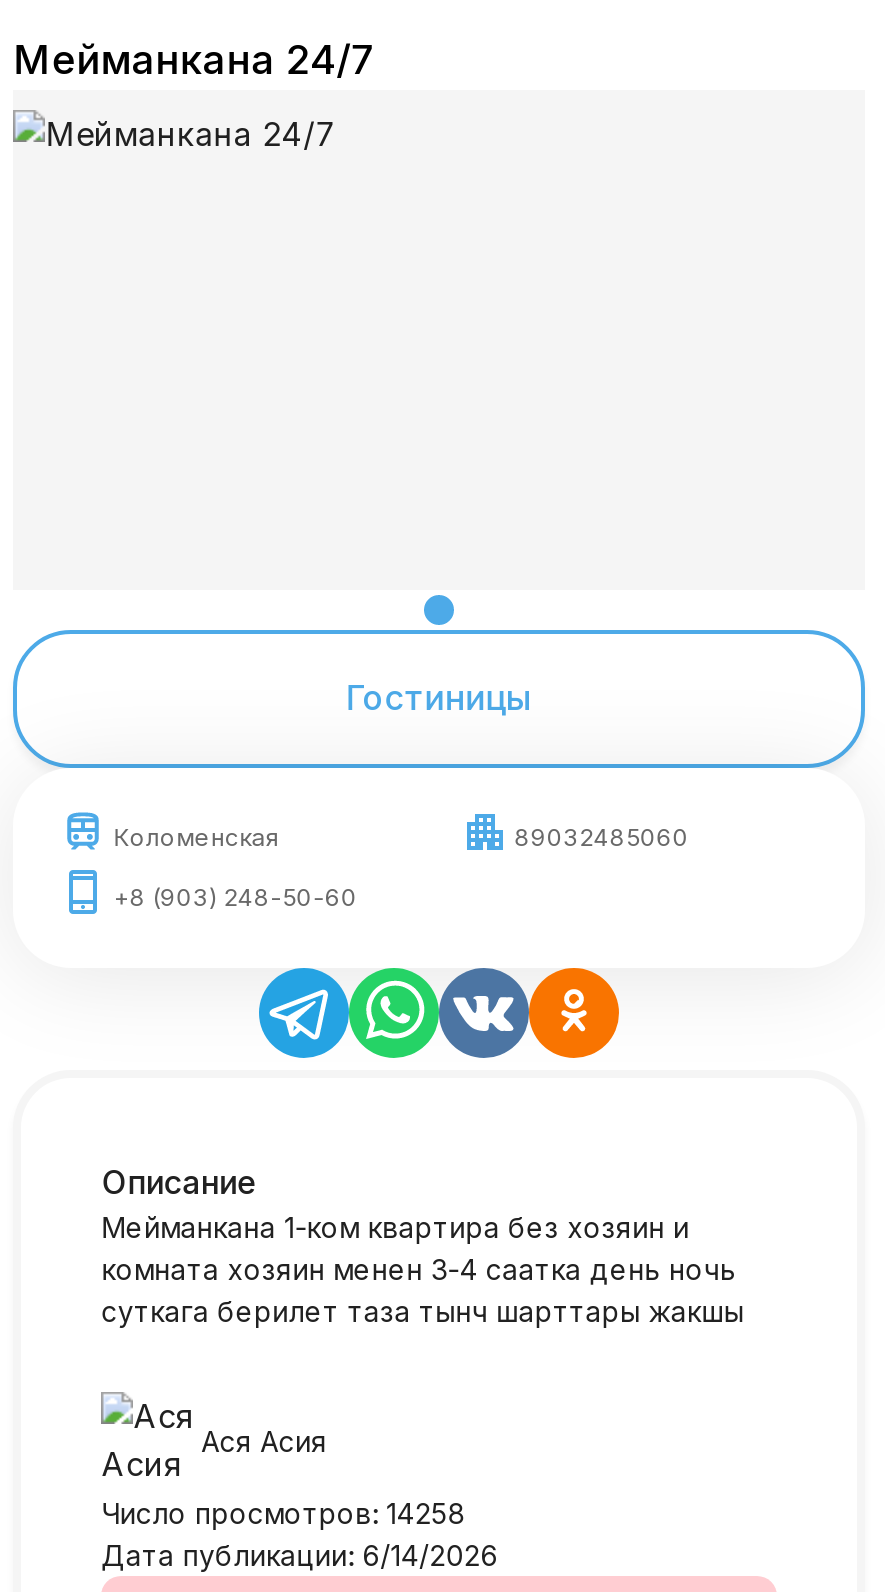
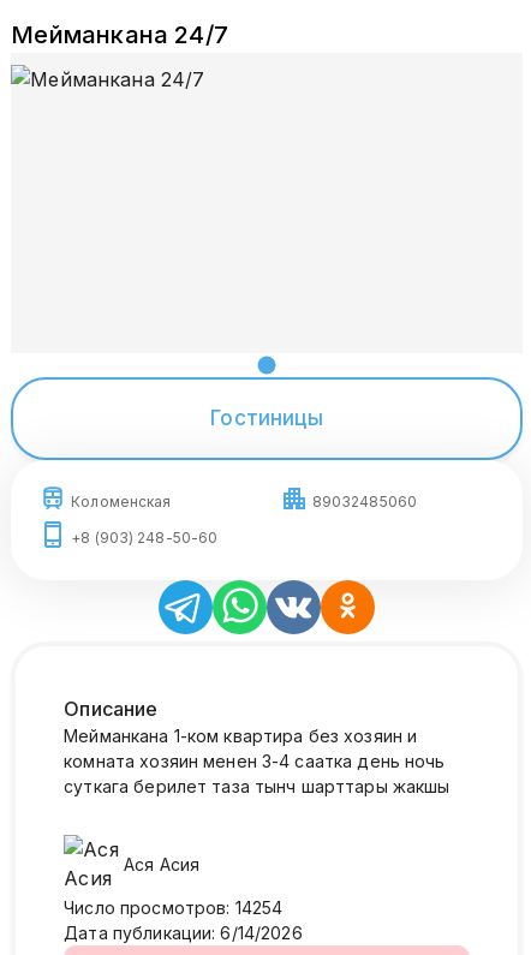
- Число просмотров: 14258
+ Число просмотров: 14254
